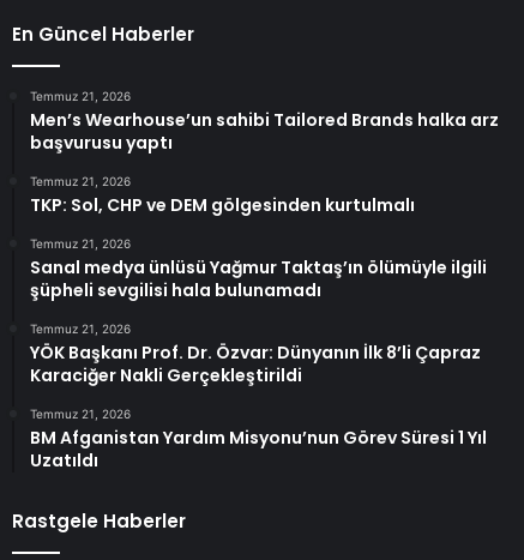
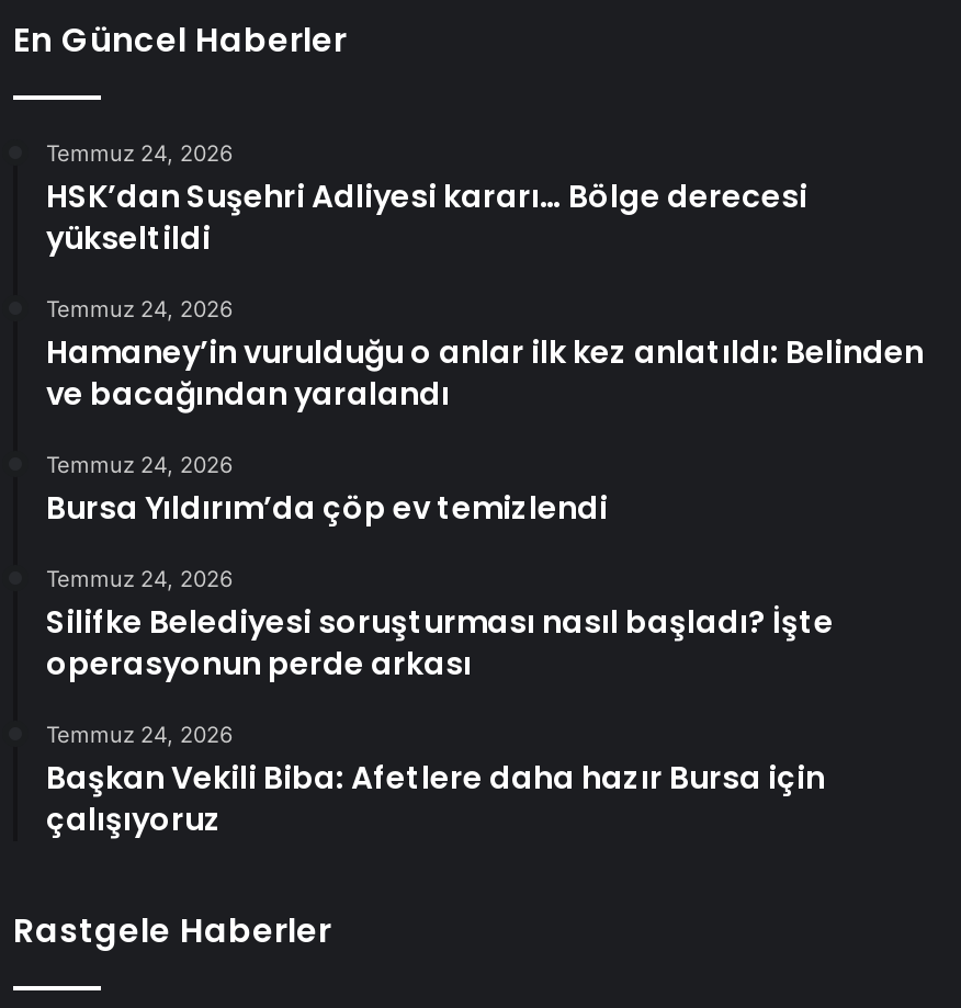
- Temmuz 21, 2026
- Men’s Wearhouse’un sahibi Tailored Brands halka arz
- başvurusu yaptı
+ Temmuz 24, 2026
+ HSK’dan Suşehri Adliyesi kararı… Bölge derecesi
+ yükseltildi

- Temmuz 21, 2026
- TKP: Sol, CHP ve DEM gölgesinden kurtulmalı
+ Temmuz 24, 2026
+ Hamaney’in vurulduğu o anlar ilk kez anlatıldı: Belinden
+ ve bacağından yaralandı

- Temmuz 21, 2026
- Sanal medya ünlüsü Yağmur Taktaş’ın ölümüyle ilgili
- şüpheli sevgilisi hala bulunamadı
+ Temmuz 24, 2026
+ Bursa Yıldırım’da çöp ev temizlendi

- Temmuz 21, 2026
- YÖK Başkanı Prof. Dr. Özvar: Dünyanın İlk 8’li Çapraz
- Karaciğer Nakli Gerçekleştirildi
+ Temmuz 24, 2026
+ Silifke Belediyesi soruşturması nasıl başladı? İşte
+ operasyonun perde arkası

- Temmuz 21, 2026
- BM Afganistan Yardım Misyonu’nun Görev Süresi 1 Yıl
- Uzatıldı
+ Temmuz 24, 2026
+ Başkan Vekili Biba: Afetlere daha hazır Bursa için
+ çalışıyoruz
